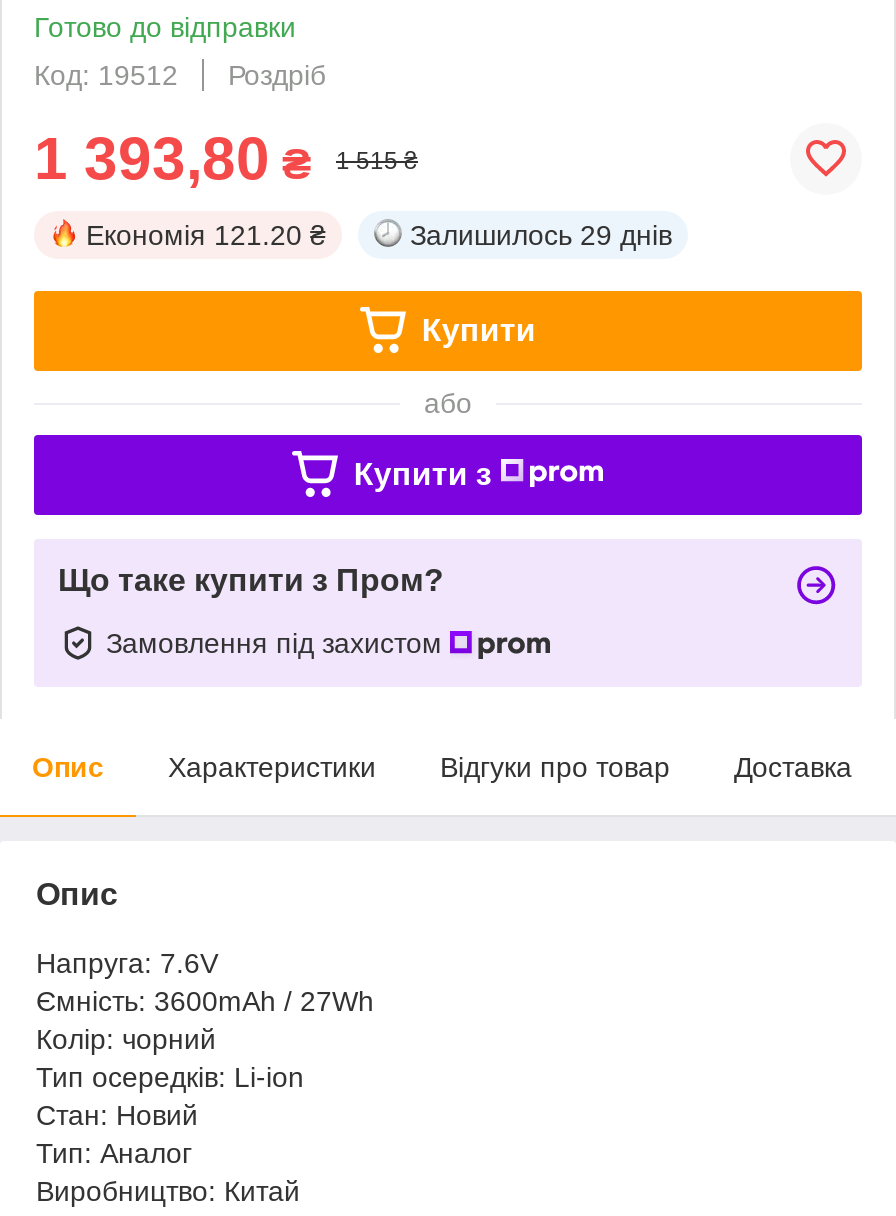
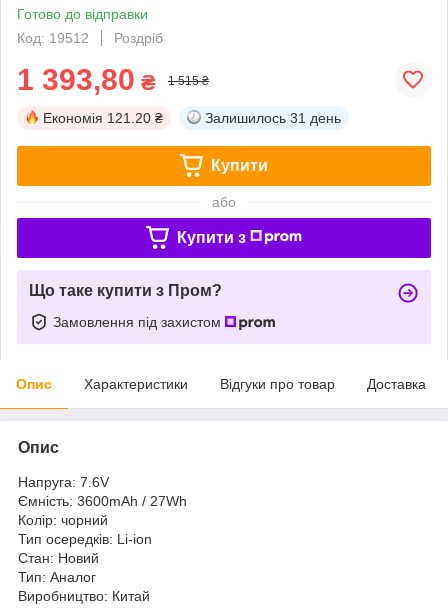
- Залишилось 29 днів
+ Залишилось 31 день
